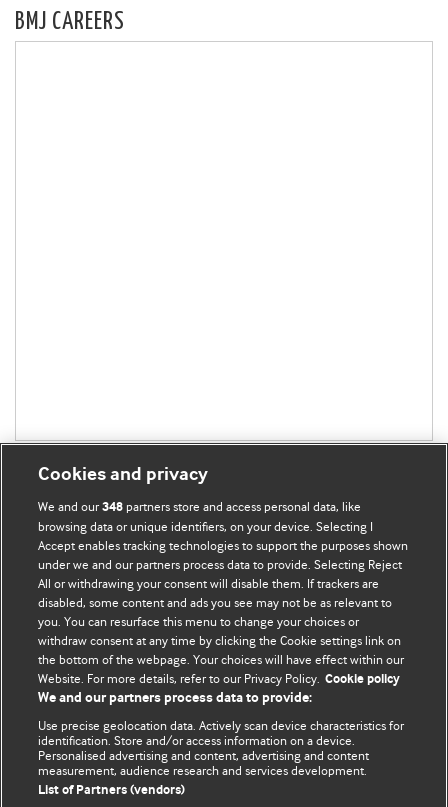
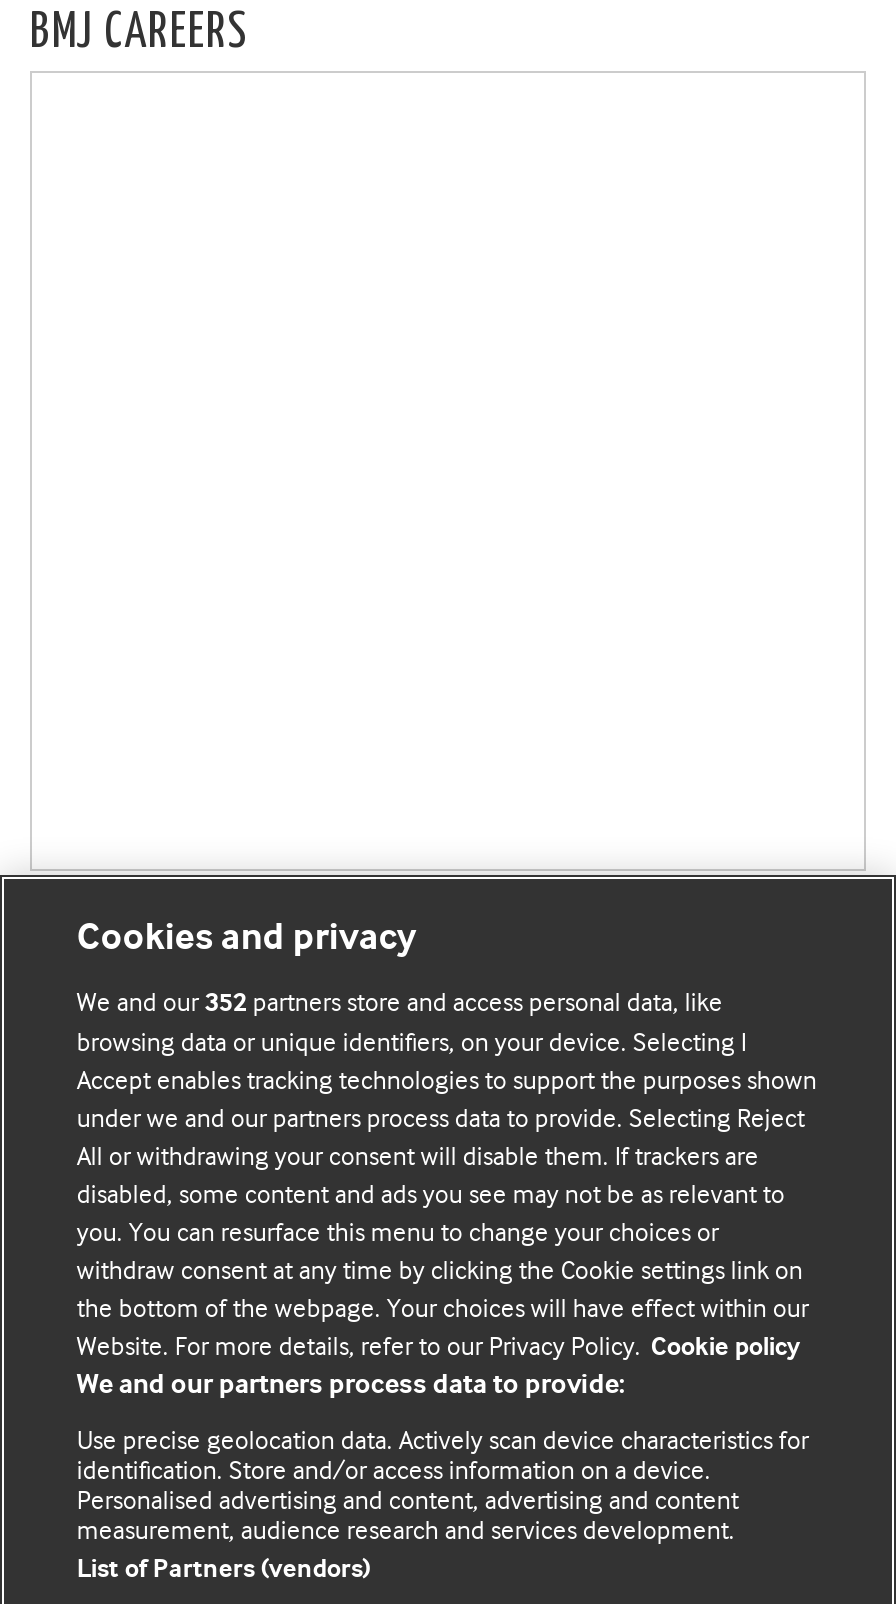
- We and our 348 partners store and access personal data, like
+ We and our 352 partners store and access personal data, like
